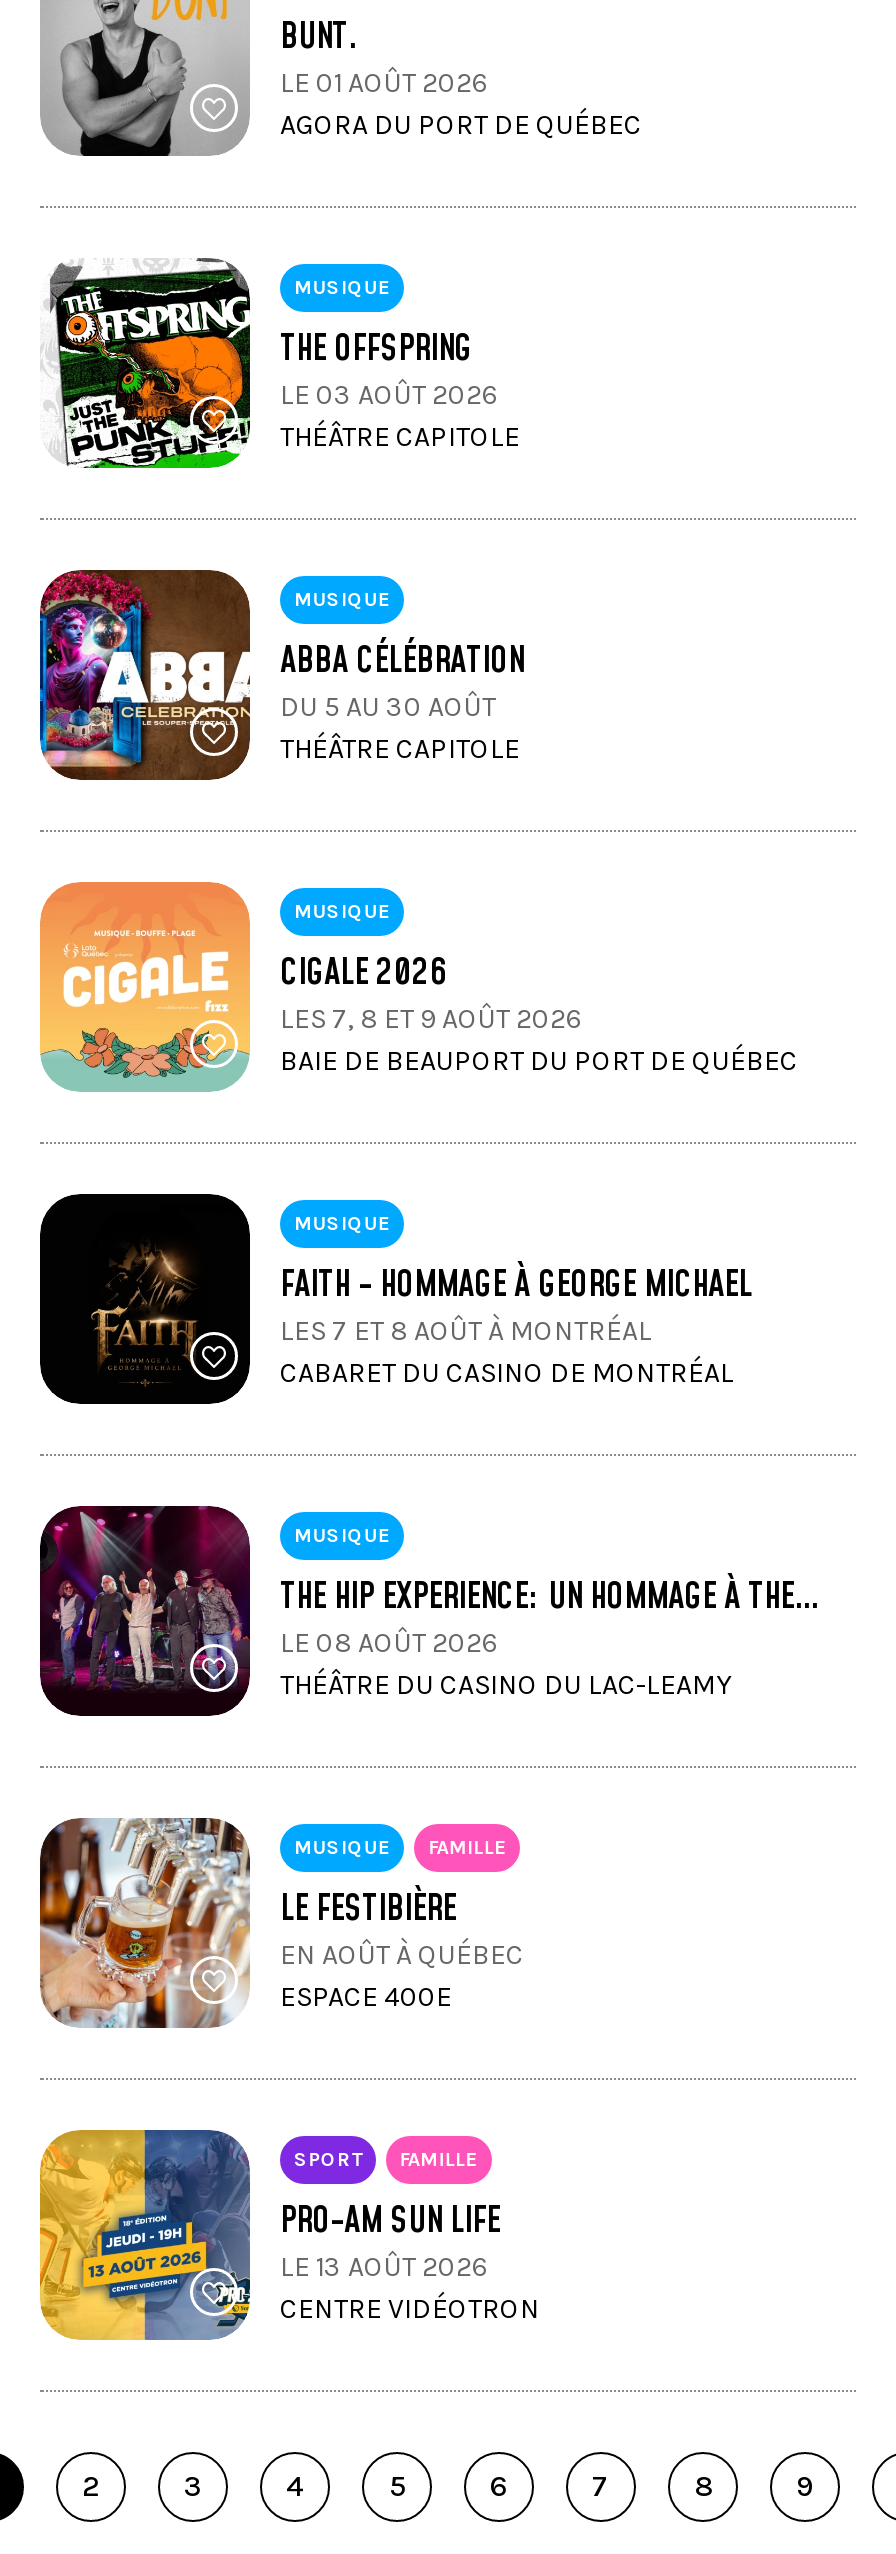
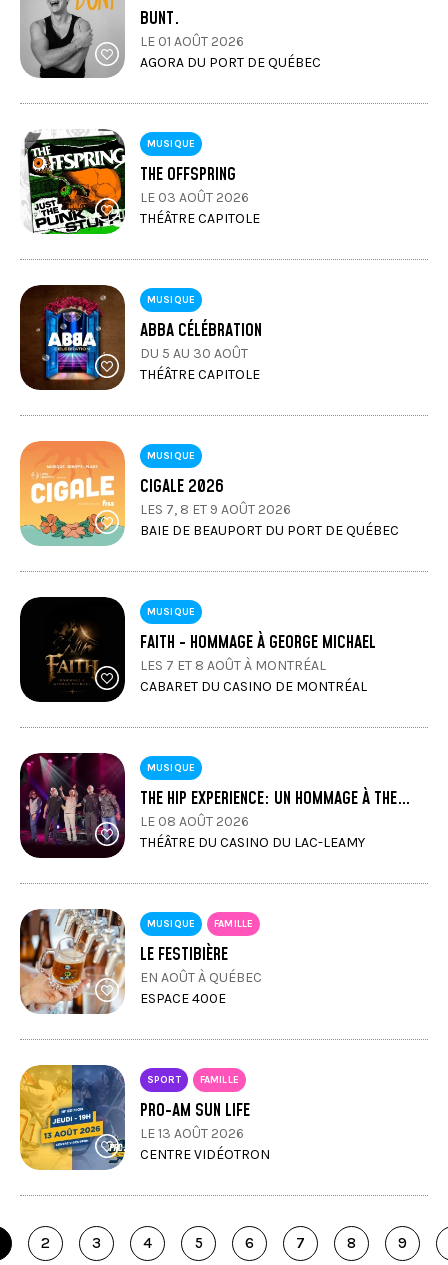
- [image]
+ [image]
